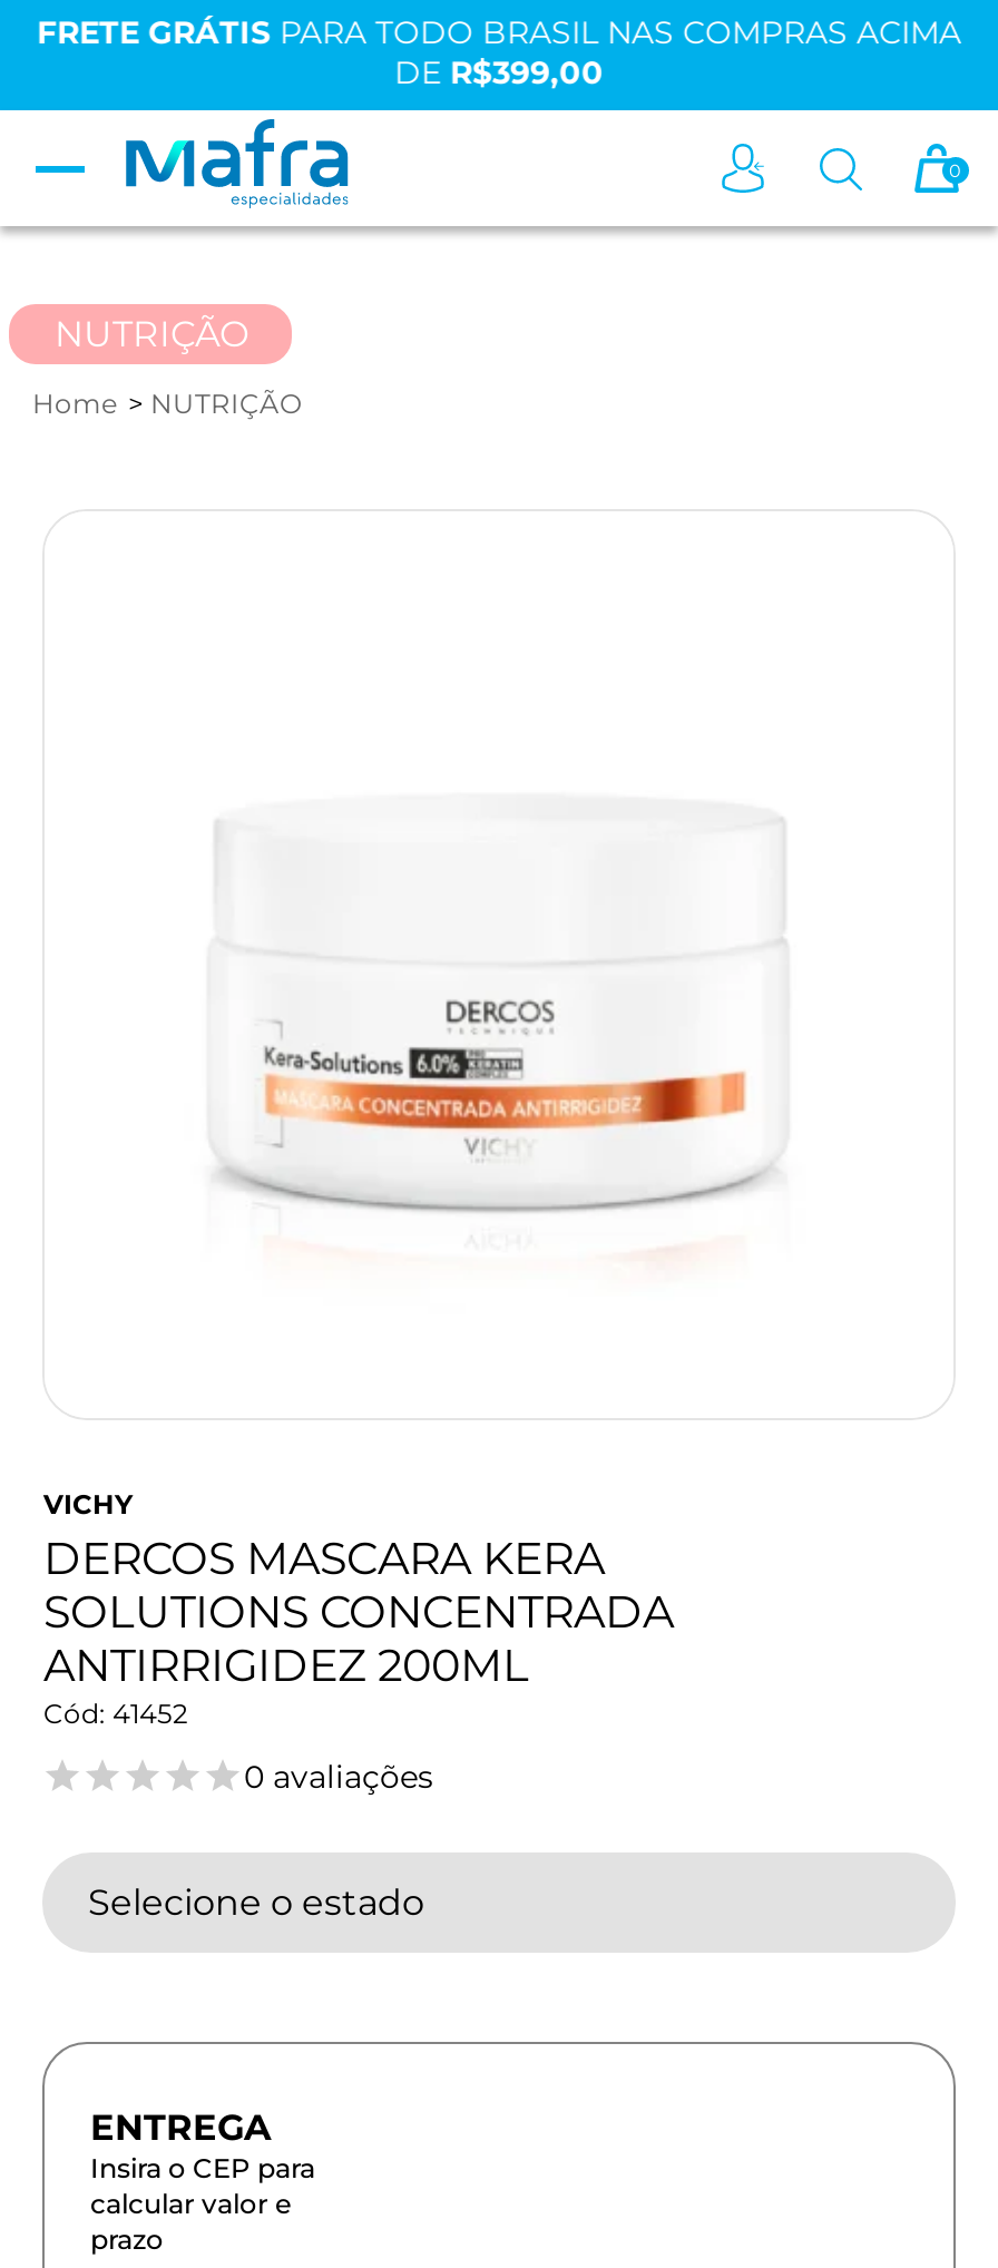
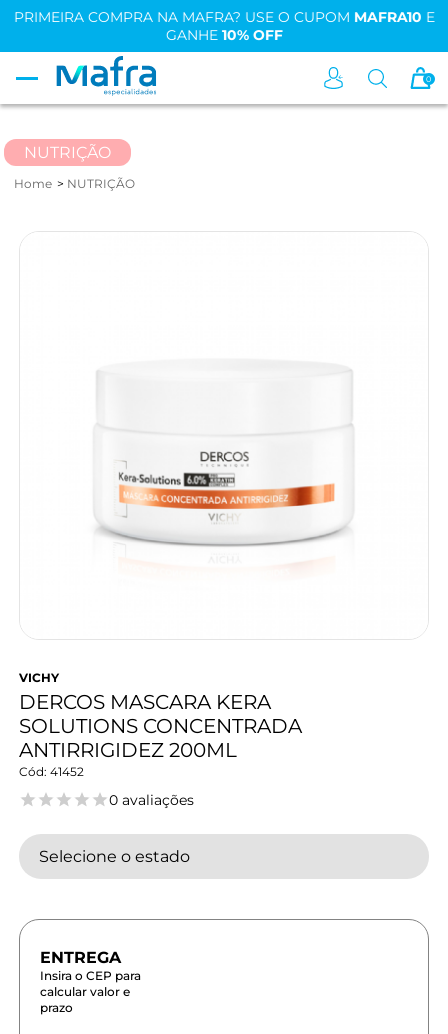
- FRETE GRÁTIS PARA TODO BRASIL NAS COMPRAS ACIMA
- DE R$399,00
+ PRIMEIRA COMPRA NA MAFRA? USE O CUPOM MAFRA10 E
+ GANHE 10% OFF
